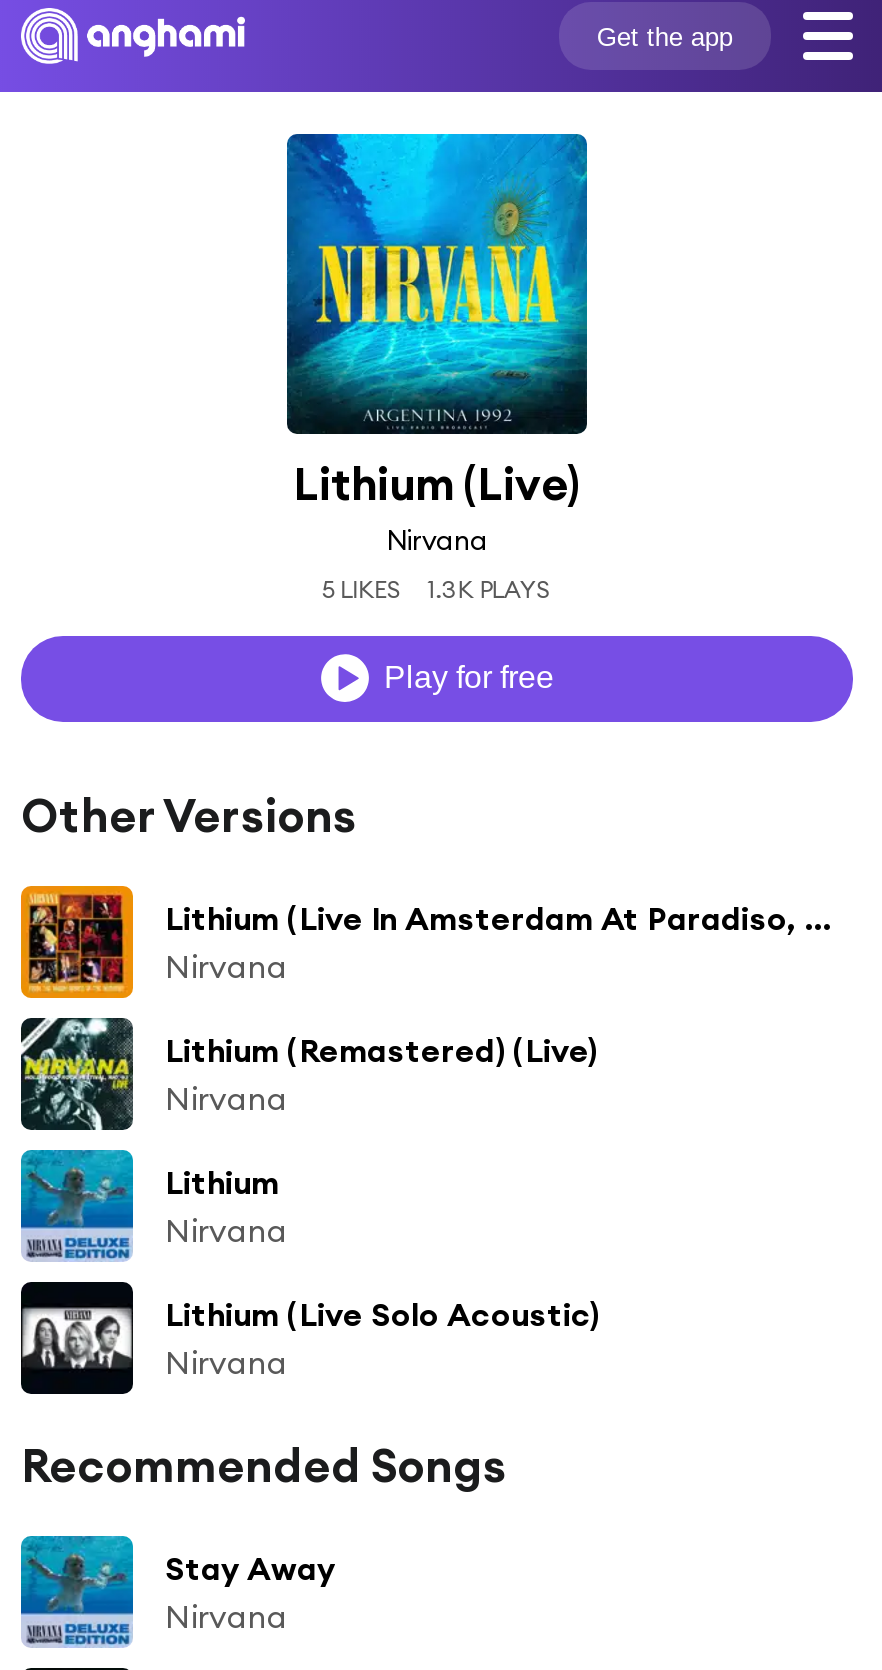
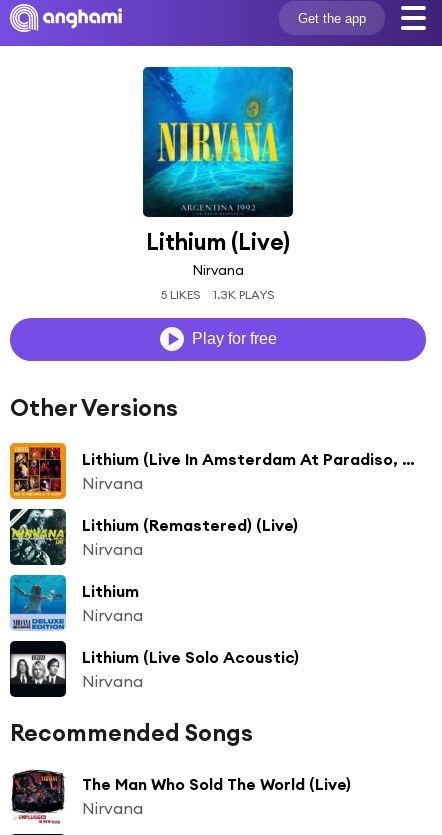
- [image]
- Stay Away
+ [image]
+ The Man Who Sold The World (Live)
